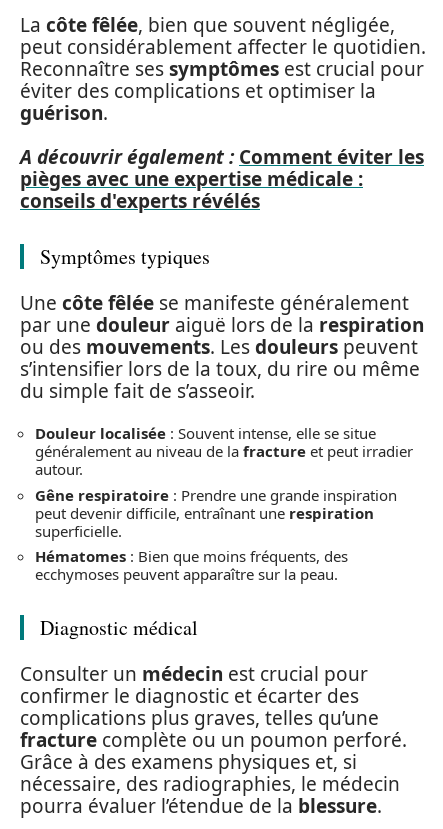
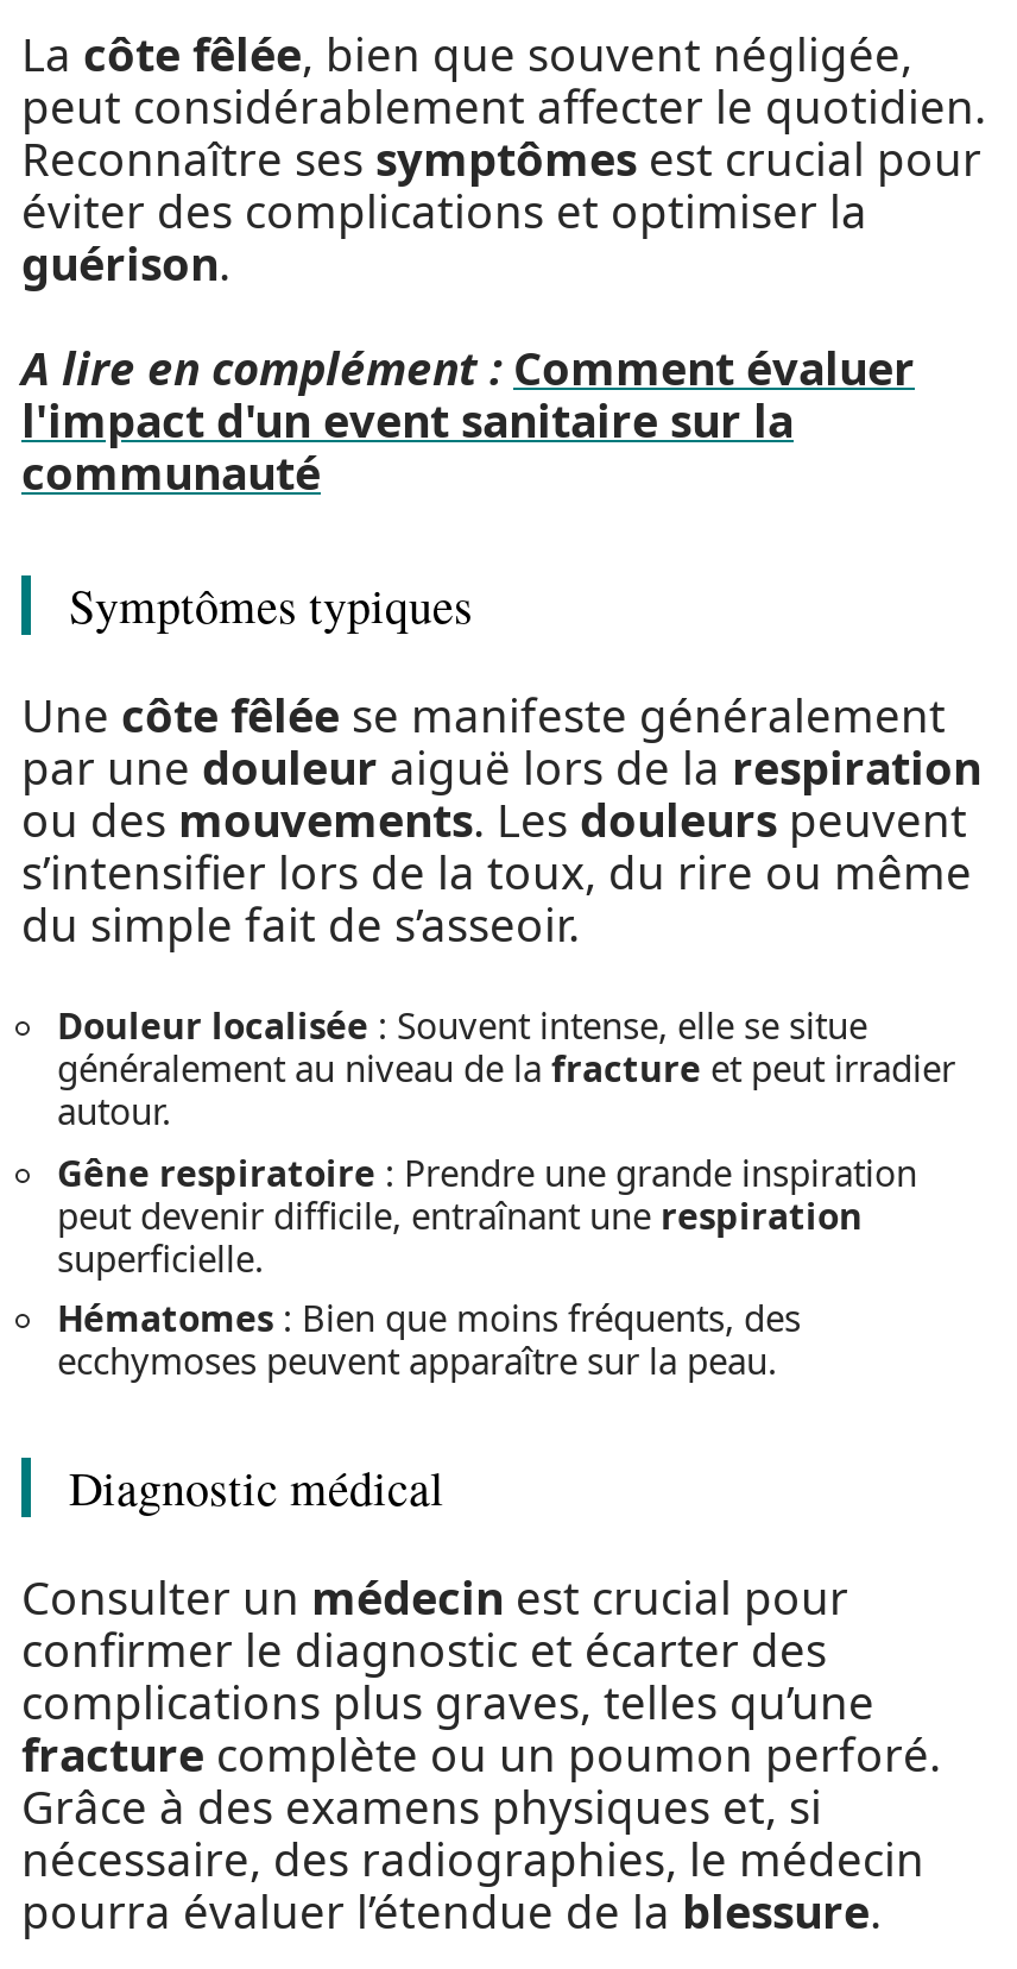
- A découvrir également : Comment éviter les
- pièges avec une expertise médicale :
- conseils d'experts révélés
+ A lire en complément : Comment évaluer
+ l'impact d'un event sanitaire sur la
+ communauté
